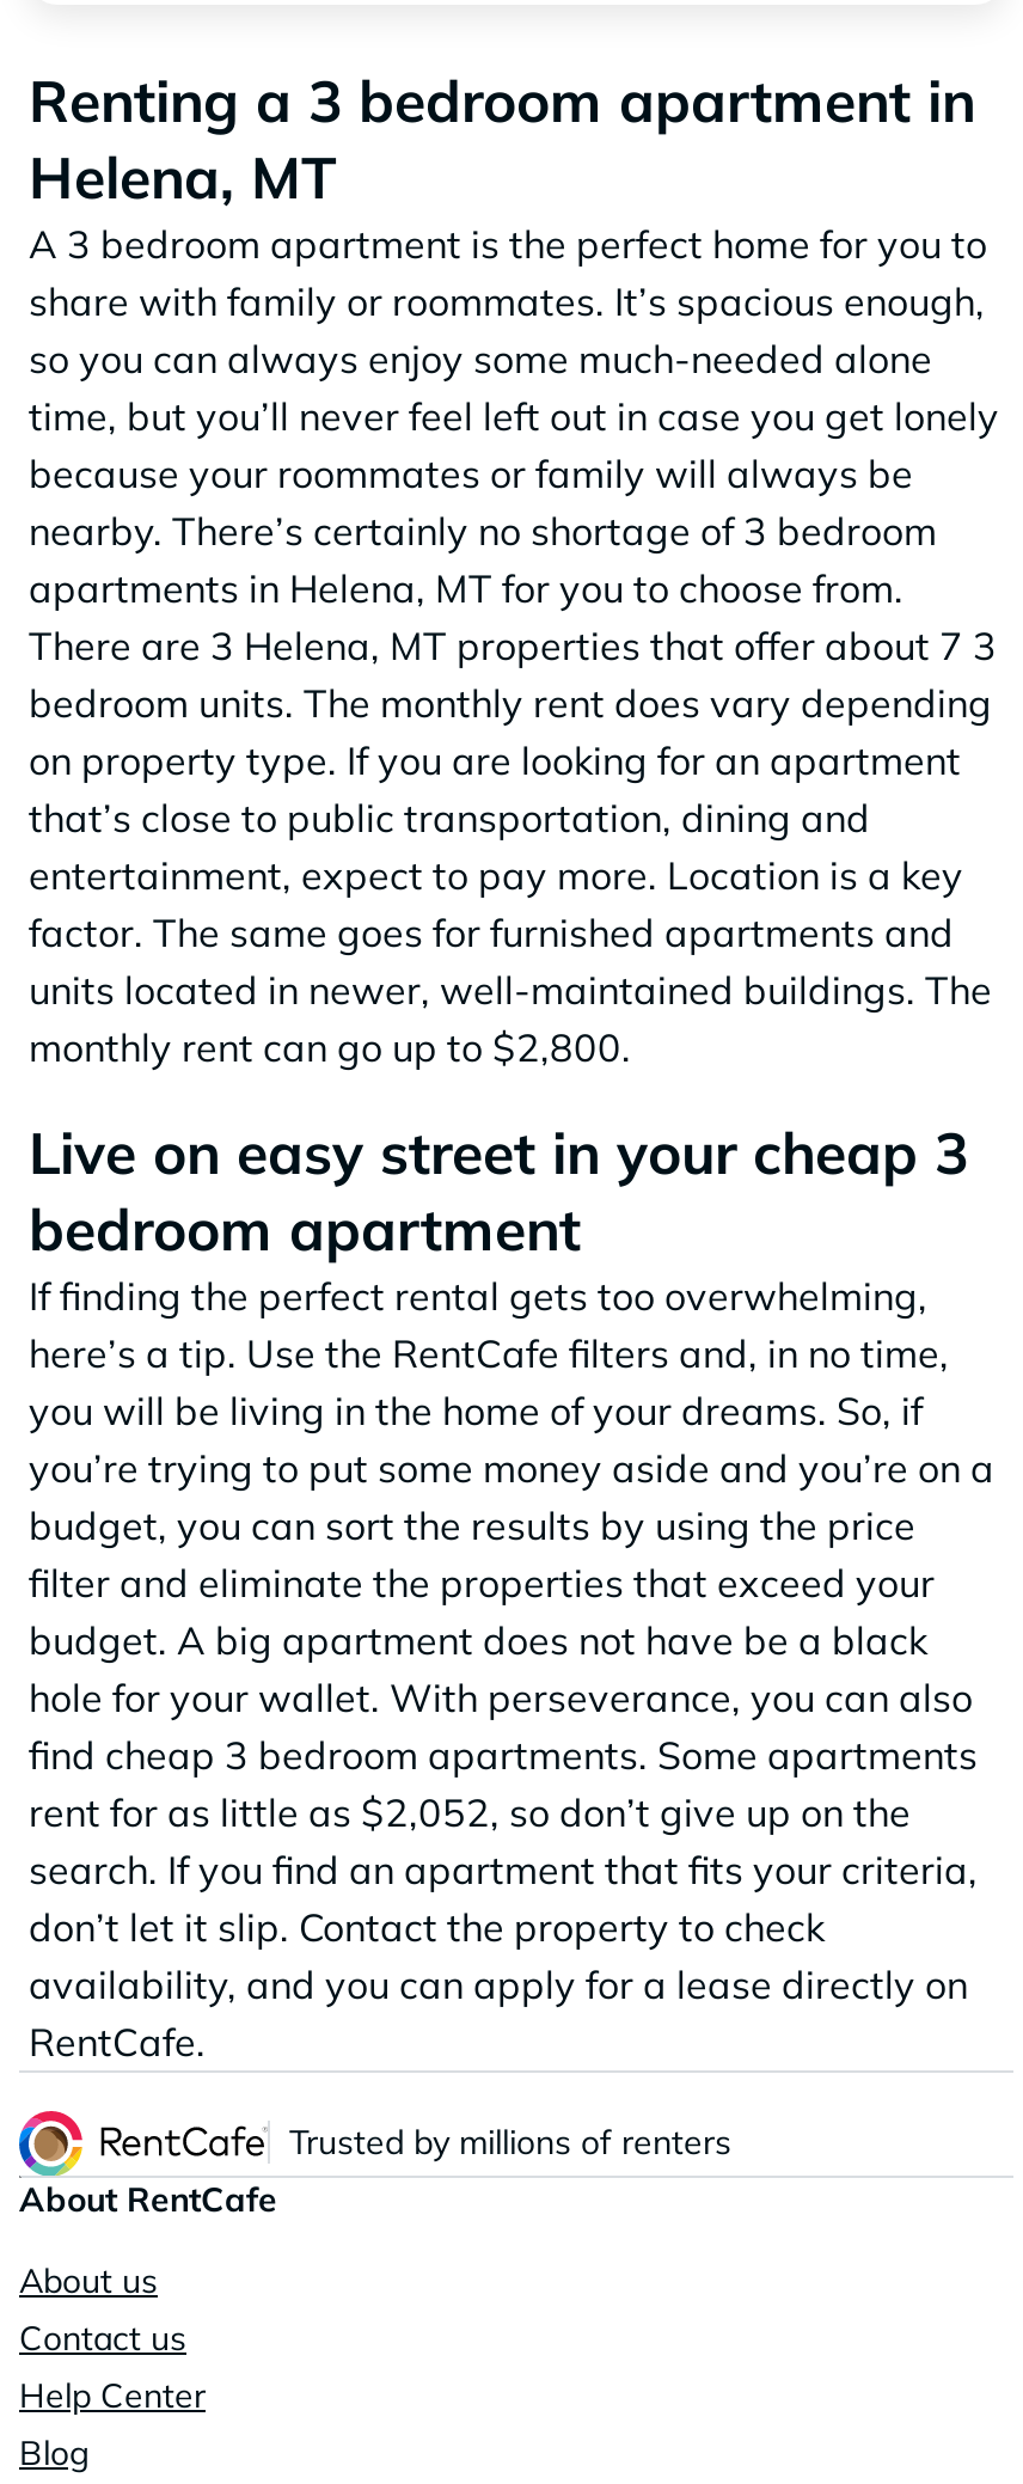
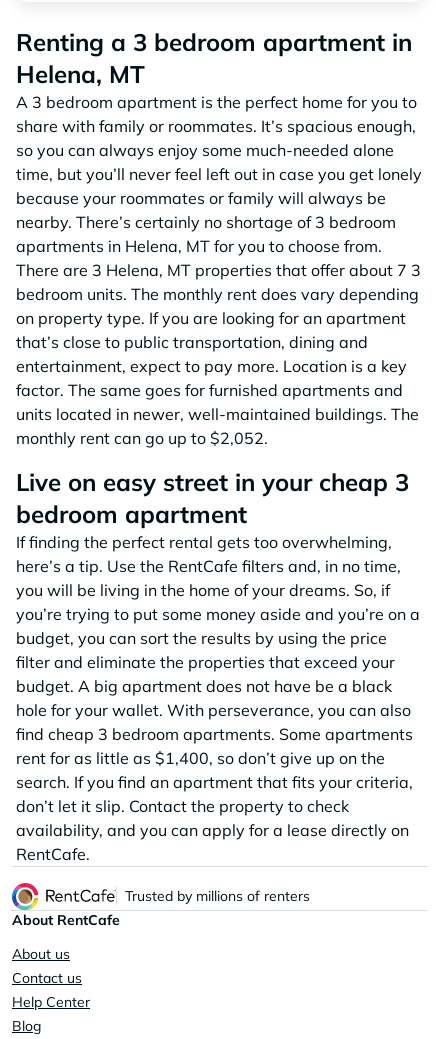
- monthly rent can go up to $2,800.
+ monthly rent can go up to $2,052.

- rent for as little as $2,052, so don’t give up on the
+ rent for as little as $1,400, so don’t give up on the
